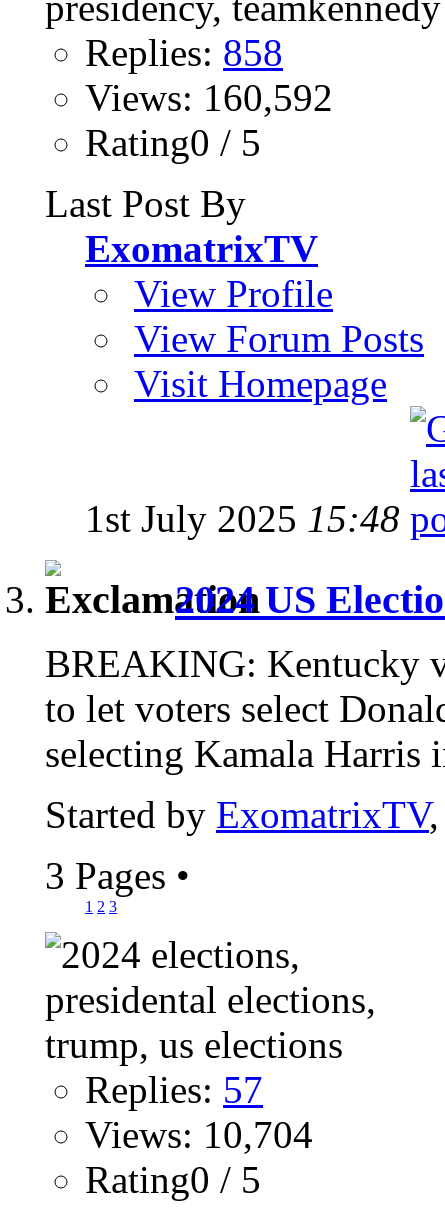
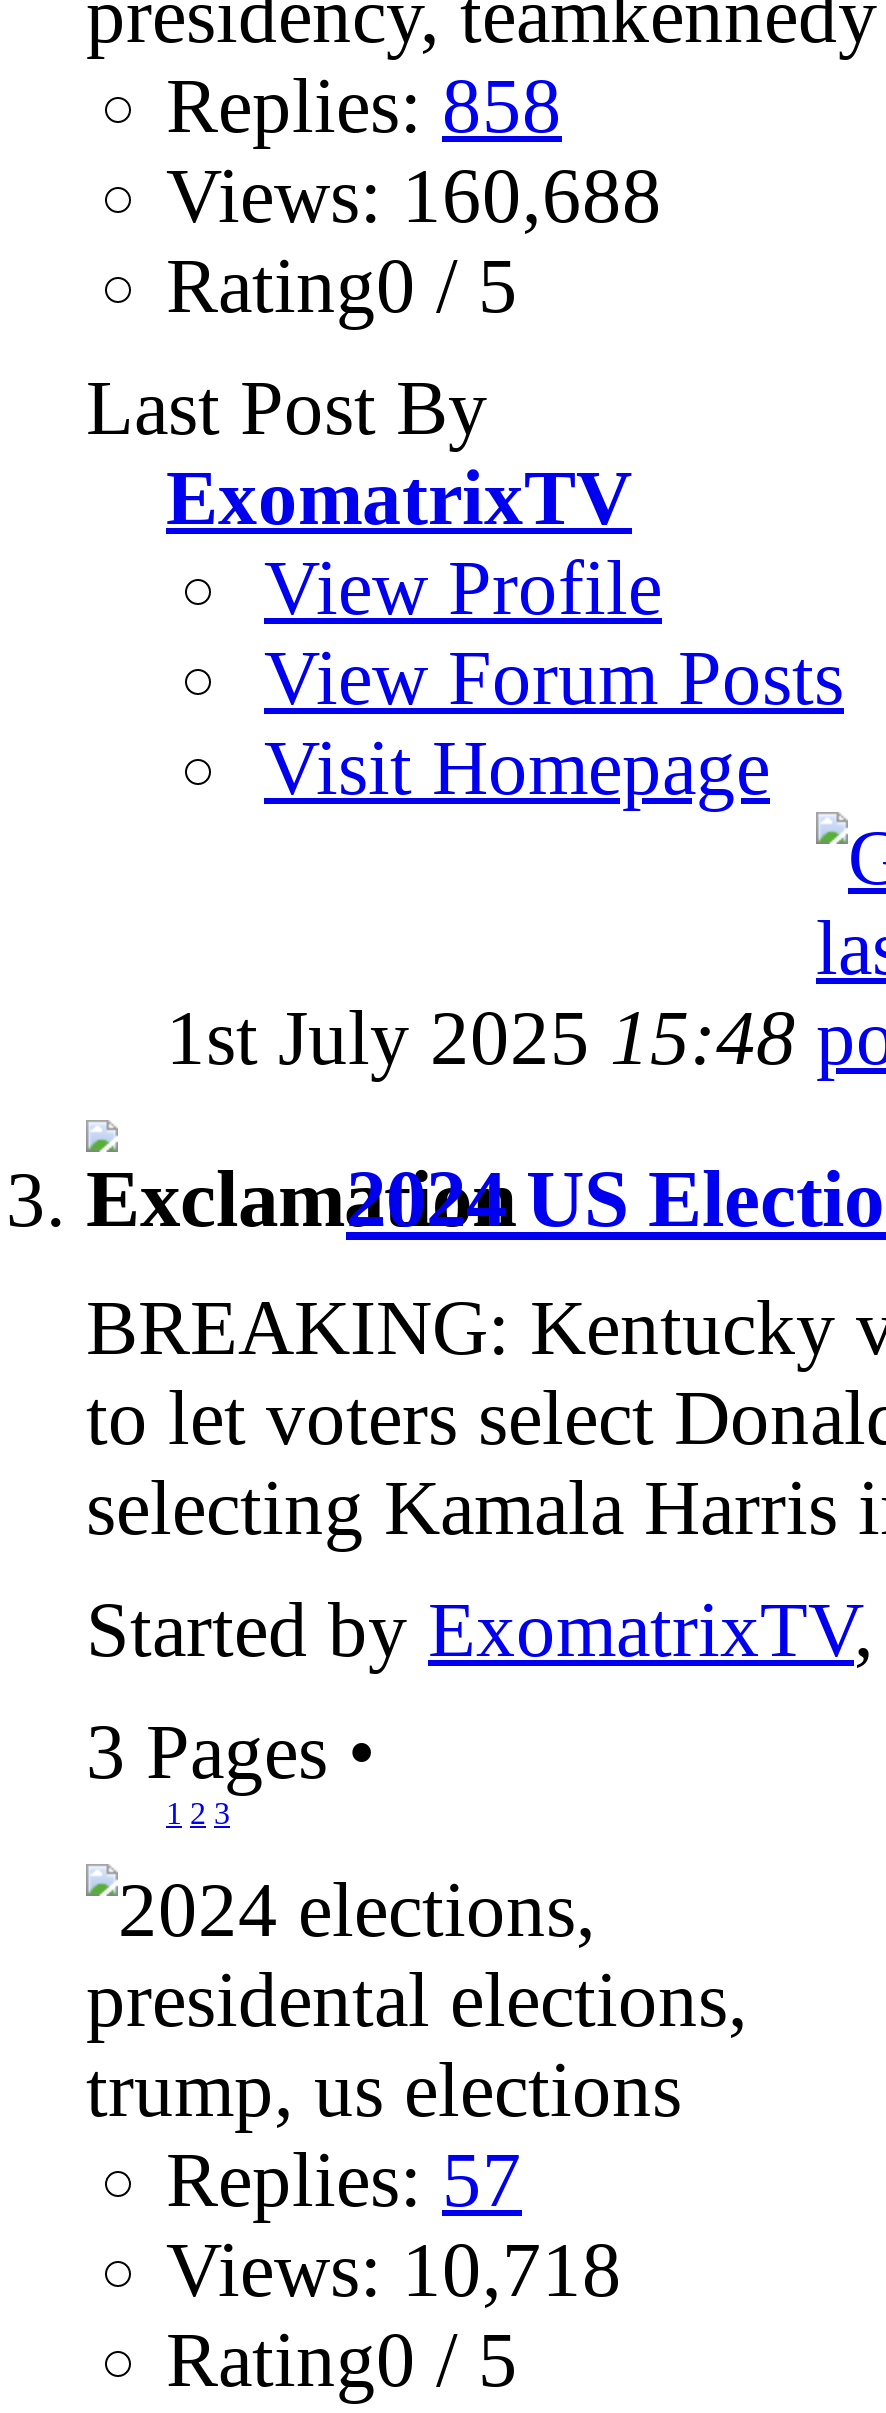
- Views: 160,592
+ Views: 160,688

- Views: 10,704
+ Views: 10,718
